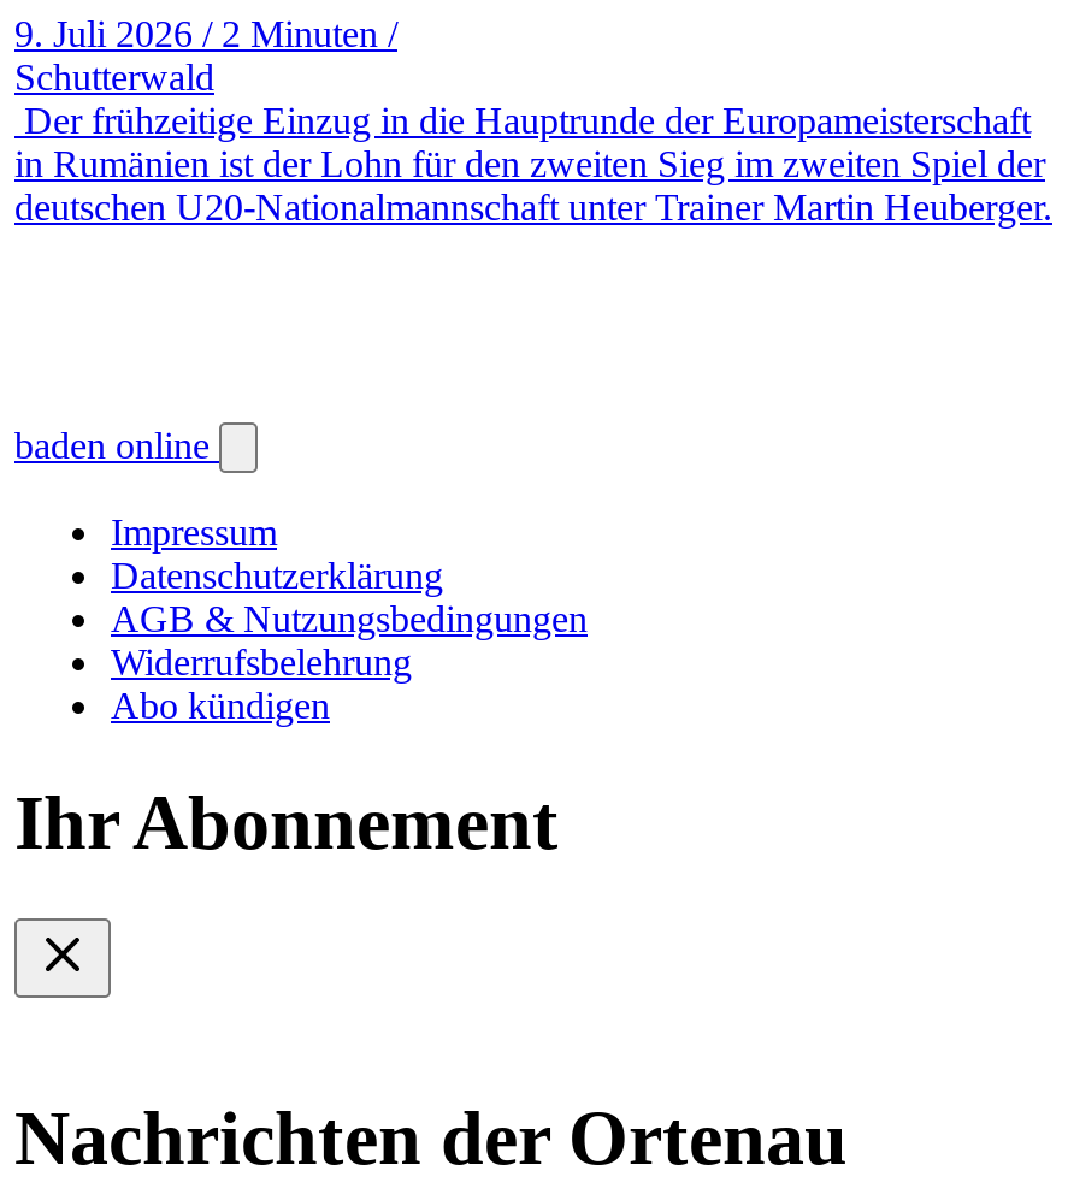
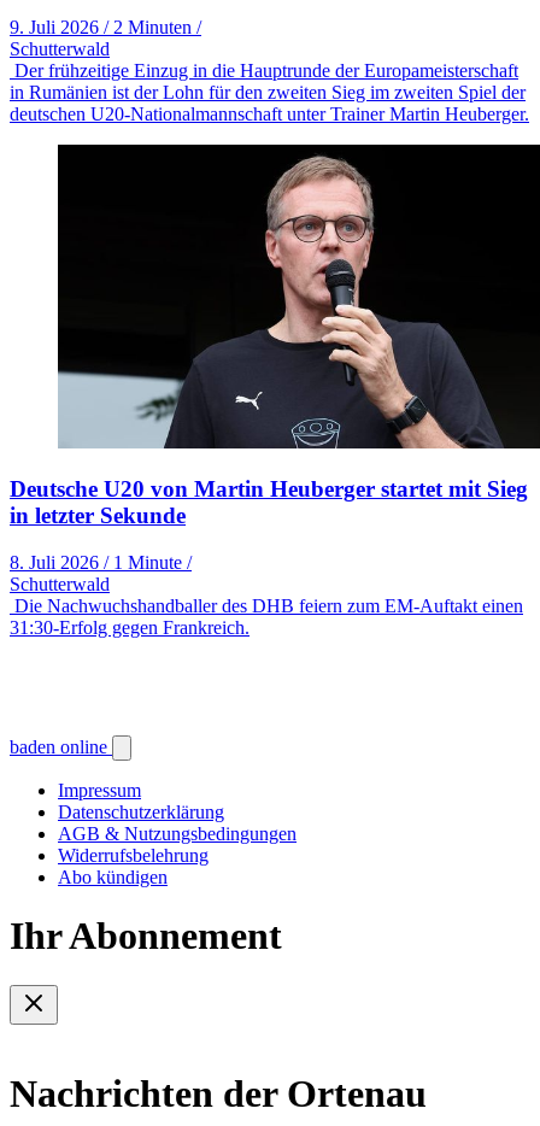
+ [image]
+ Deutsche U20 von Martin Heuberger startet mit Sieg
+ in letzter Sekunde
+ 8. Juli 2026 / 1 Minute /
+ Schutterwald
+ Die Nachwuchshandballer des DHB feiern zum EM-Auftakt einen
+ 31:30-Erfolg gegen Frankreich.
